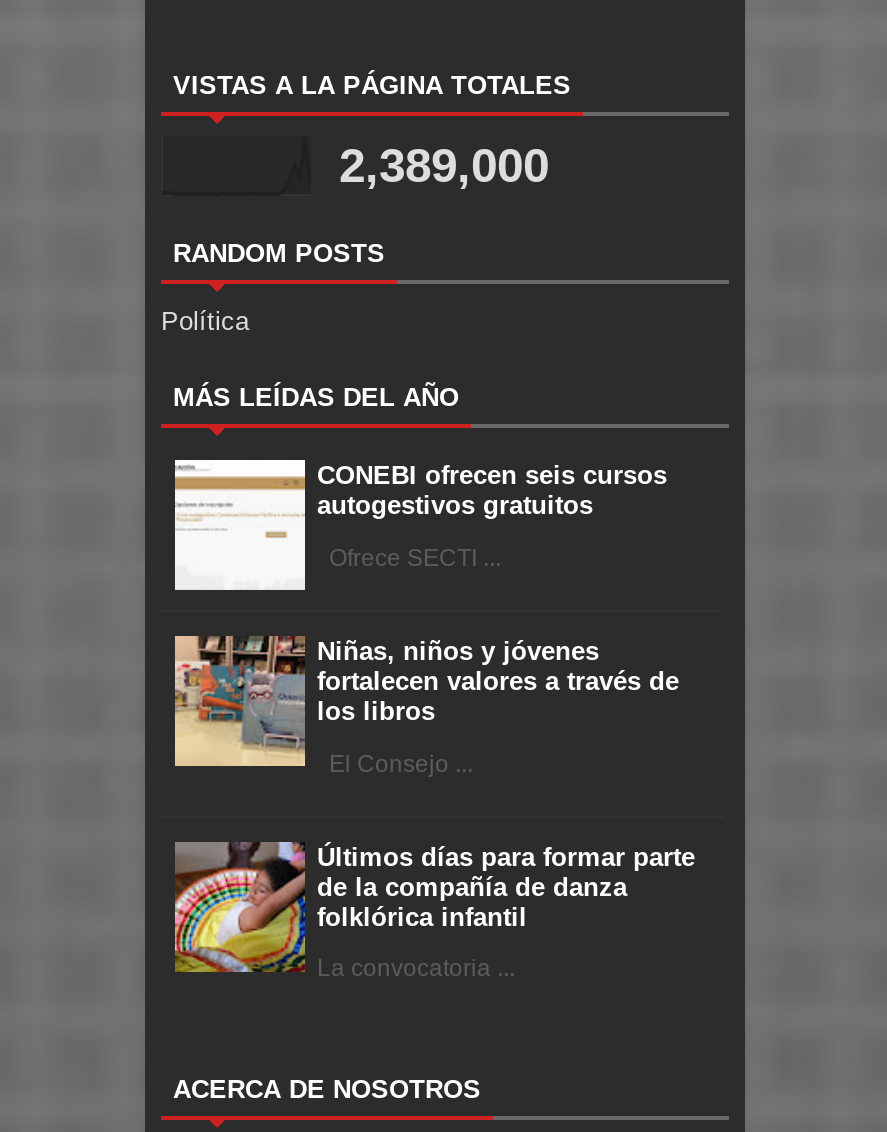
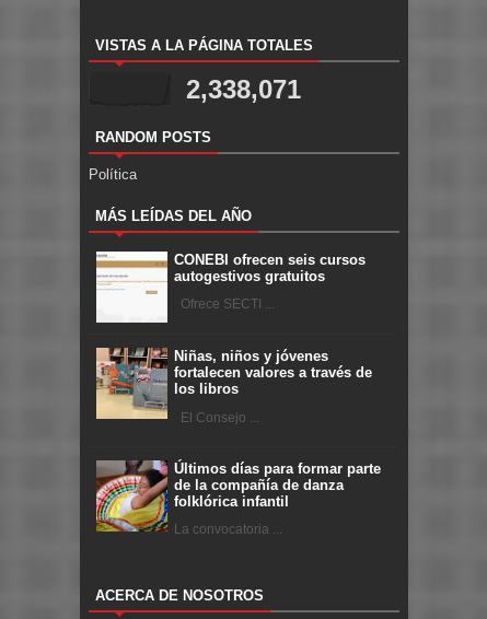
- 2,389,000
+ 2,338,071
